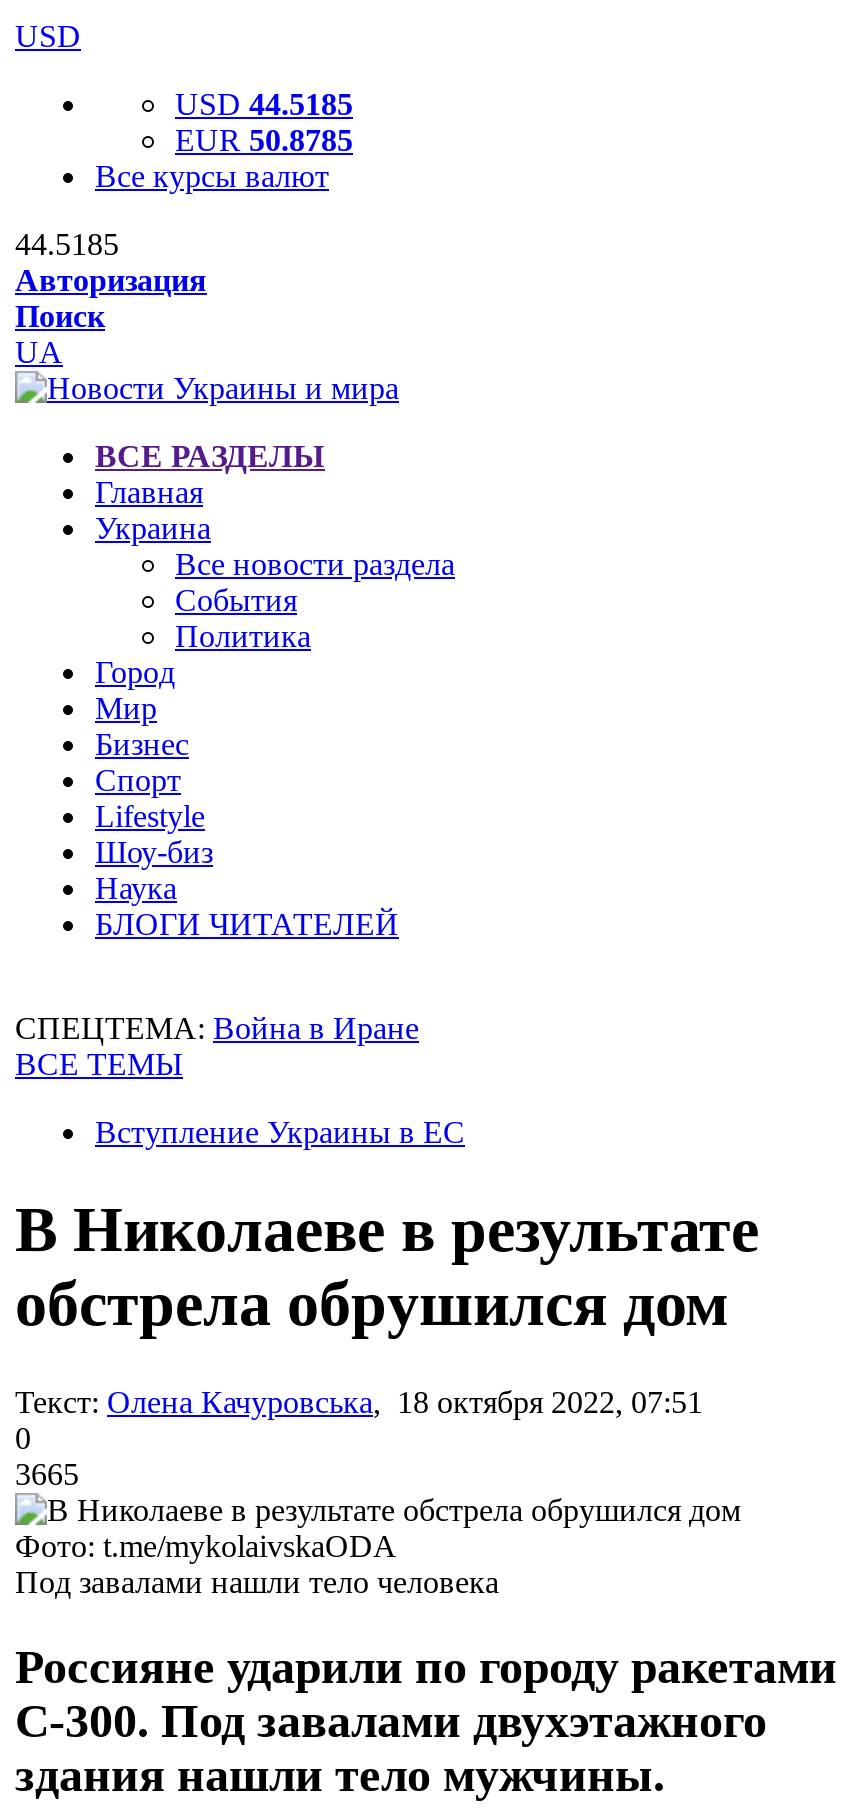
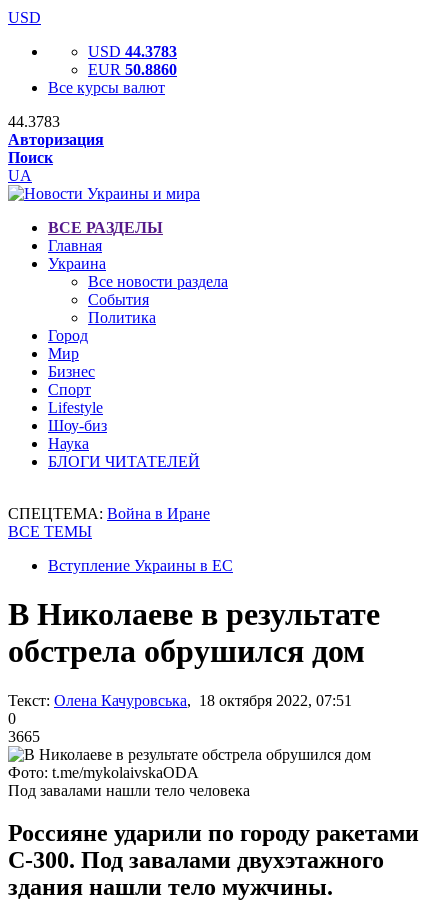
- USD 44.5185
+ USD 44.3783

- EUR 50.8785
+ EUR 50.8860

- 44.5185
+ 44.3783
